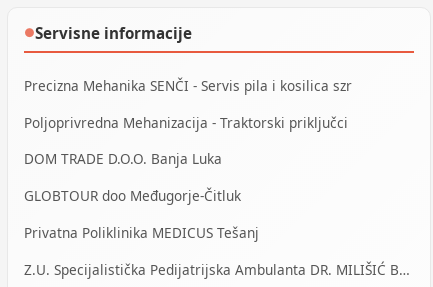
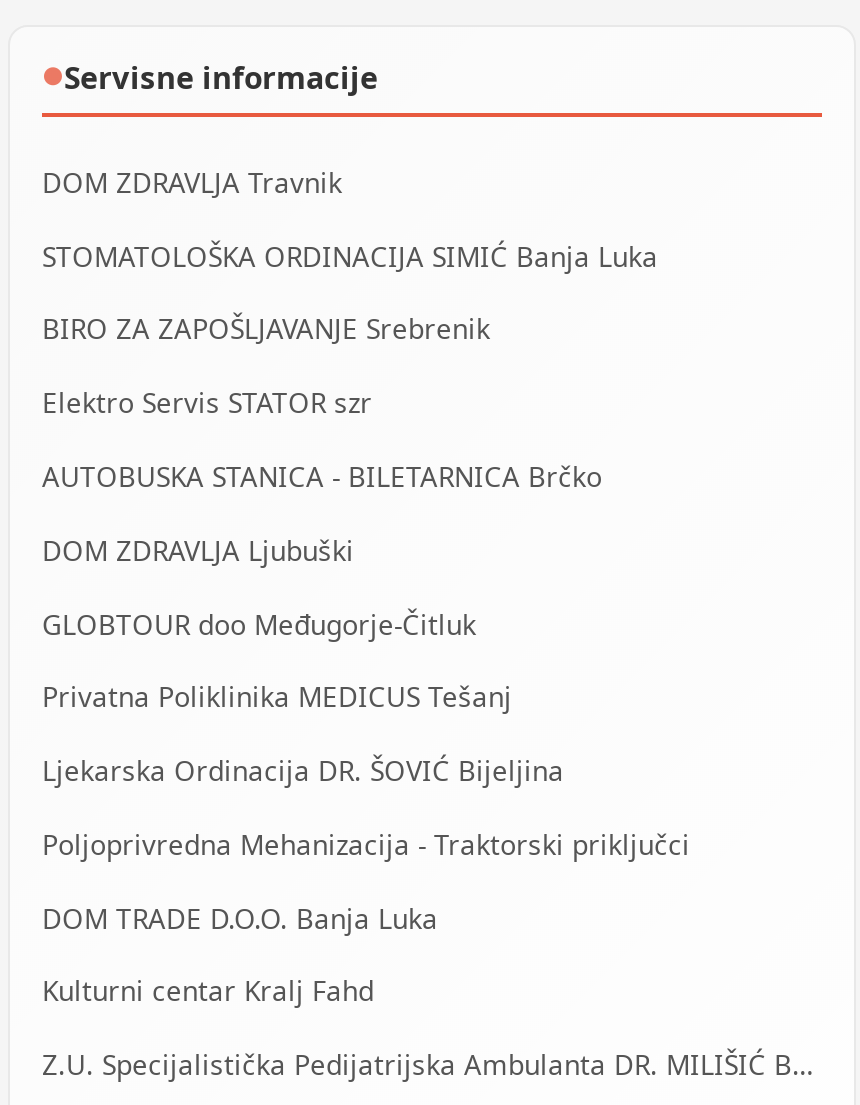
- Precizna Mehanika SENČI - Servis pila i kosilica szr
+ DOM ZDRAVLJA Travnik
+ STOMATOLOŠKA ORDINACIJA SIMIĆ Banja Luka
+ BIRO ZA ZAPOŠLJAVANJE Srebrenik
+ Elektro Servis STATOR szr
+ AUTOBUSKA STANICA - BILETARNICA Brčko
+ DOM ZDRAVLJA Ljubuški
+ Ljekarska Ordinacija DR. ŠOVIĆ Bijeljina

moved down: Poljoprivredna Mehanizacija - Traktorski priključci | DOM TRADE D.O.O. Banja Luka

+ Kulturni centar Kralj Fahd

moved up: GLOBTOUR doo Međugorje-Čitluk | Privatna Poliklinika MEDICUS Tešanj
